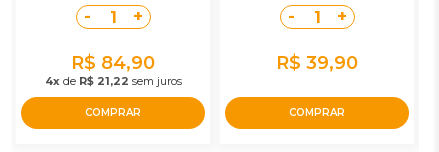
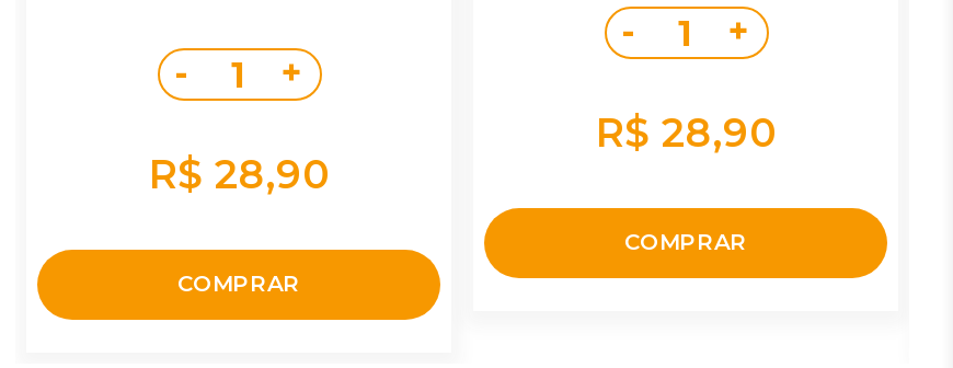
- R$ 84,90
- 4x de R$ 21,22 sem juros
+ R$ 28,90

- R$ 39,90
+ R$ 28,90
